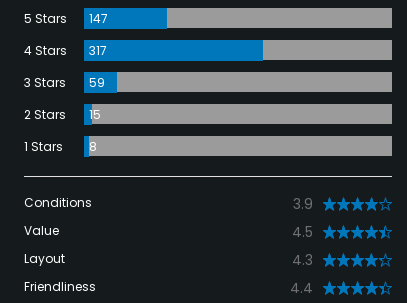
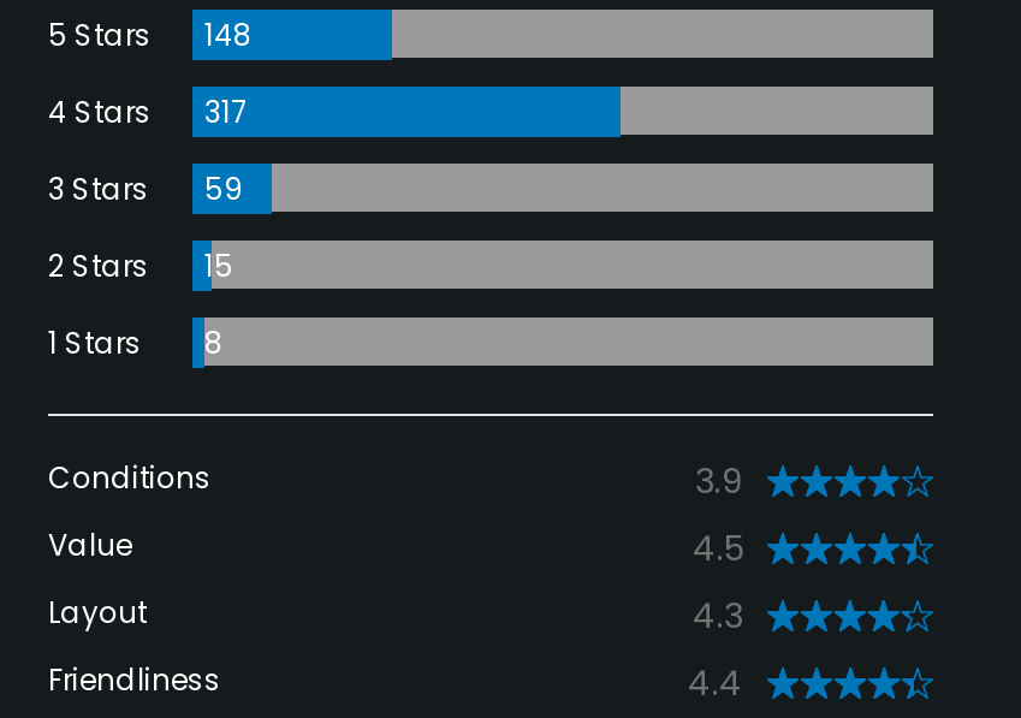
- 5 Stars 147
+ 5 Stars 148
